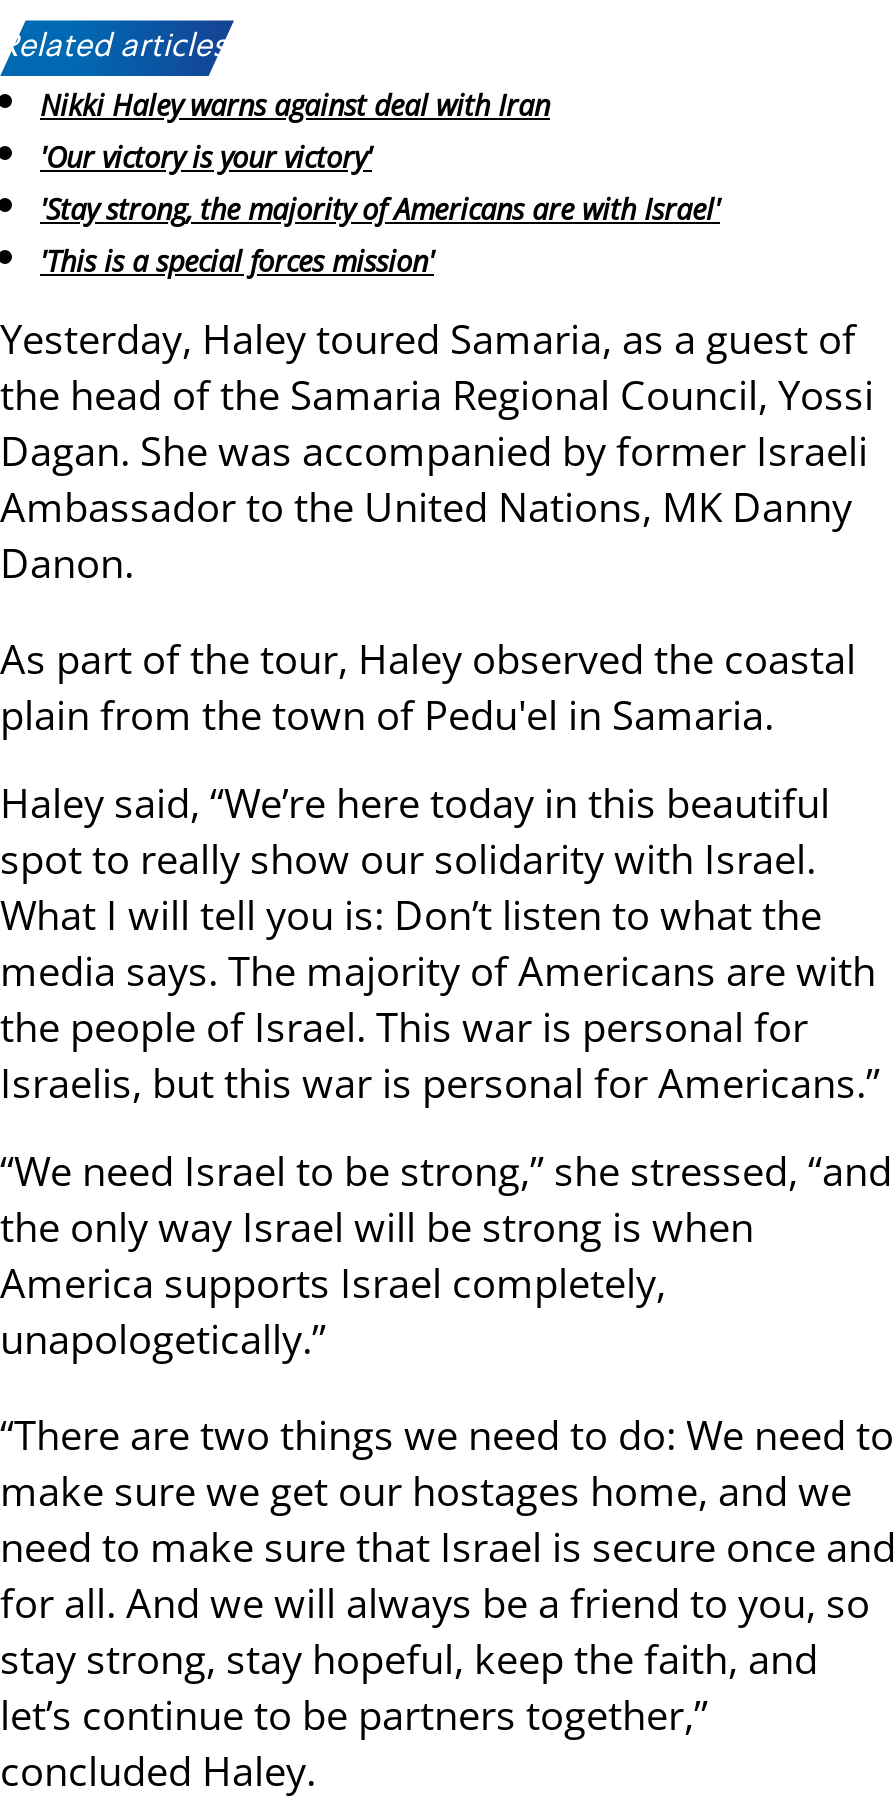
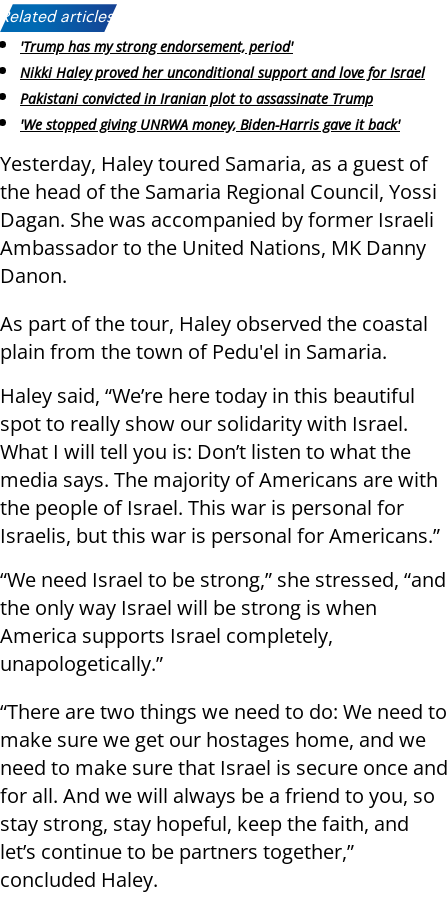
- Nikki Haley warns against deal with Iran
- 'Our victory is your victory'
- 'Stay strong, the majority of Americans are with Israel'
- 'This is a special forces mission'
+ 'Trump has my strong endorsement, period'
+ Nikki Haley proved her unconditional support and love for Israel
+ Pakistani convicted in Iranian plot to assassinate Trump
+ 'We stopped giving UNRWA money, Biden-Harris gave it back'
